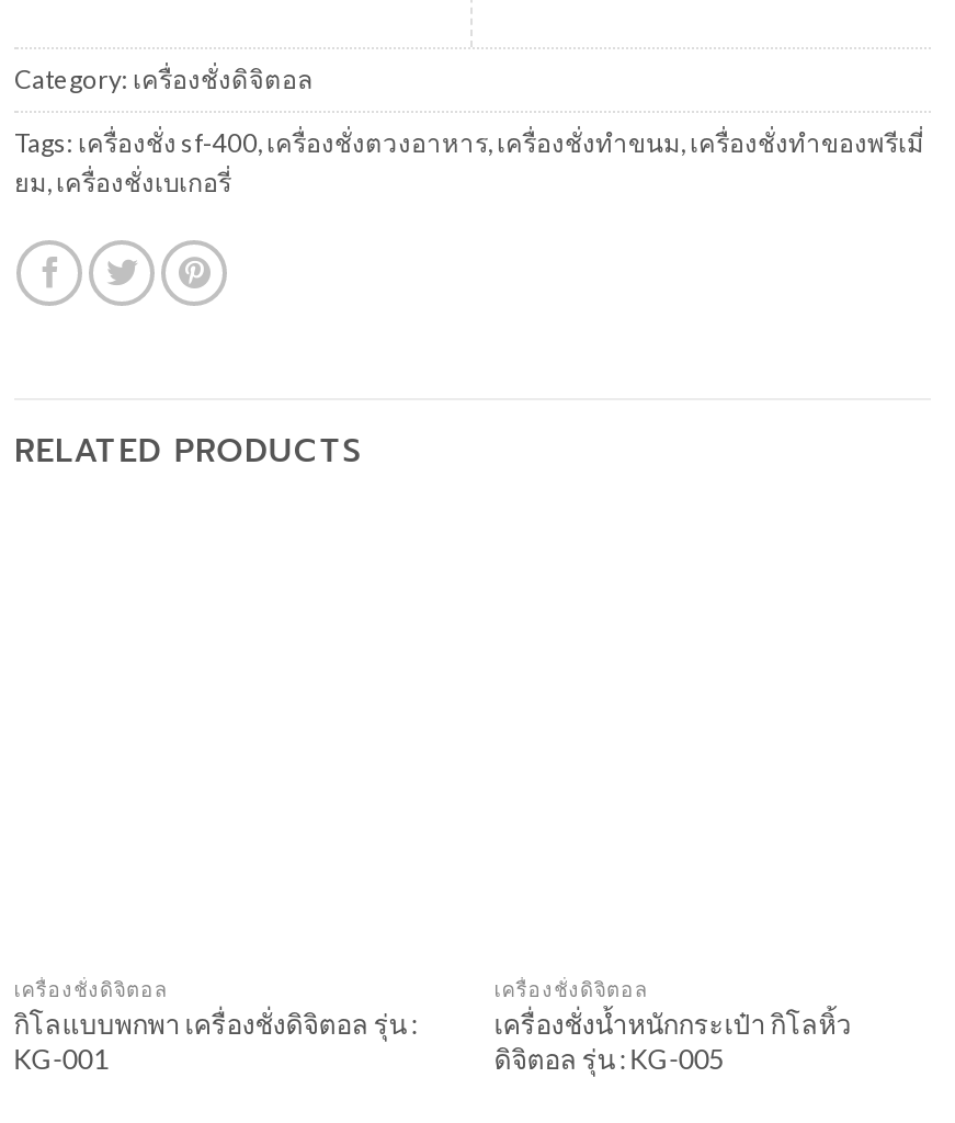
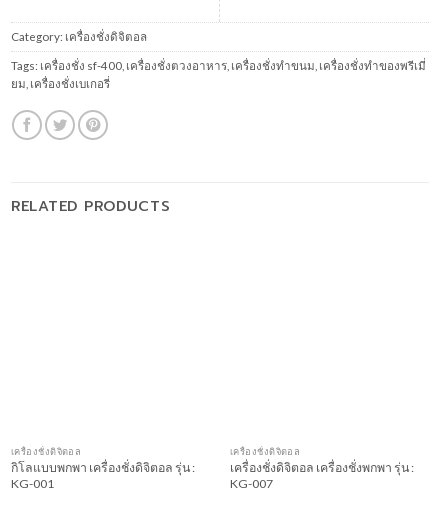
- เครื่องชั่งน้ำหนักกระเป๋า กิโลหิ้ว
- ดิจิตอล รุ่น : KG-005
+ เครื่องชั่งดิจิตอล เครื่องชั่งพกพา รุ่น :
+ KG-007
